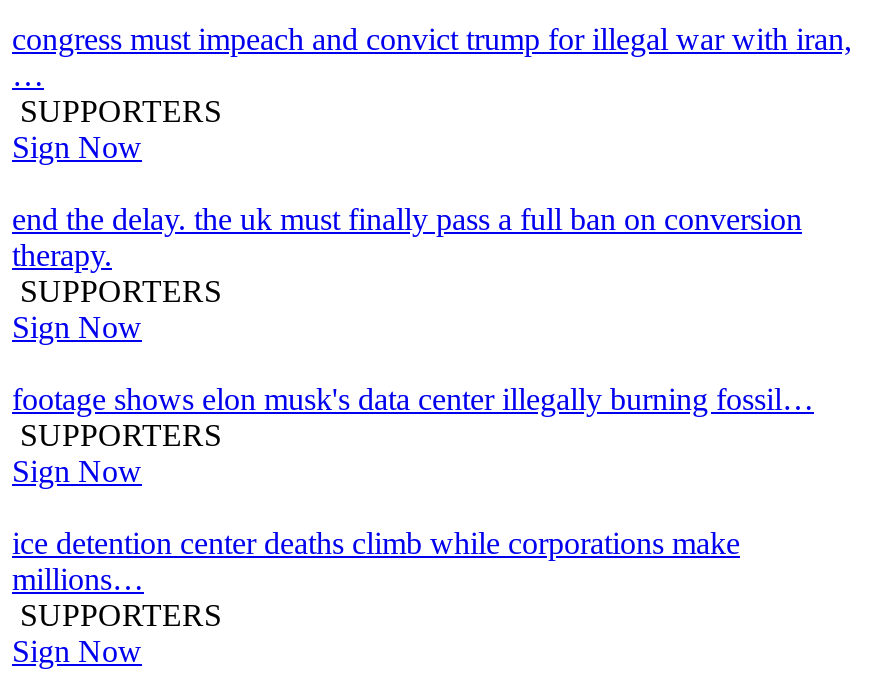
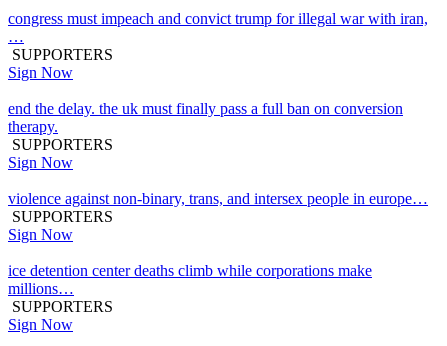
- footage shows elon musk's data center illegally burning fossil…
+ violence against non-binary, trans, and intersex people in europe…
